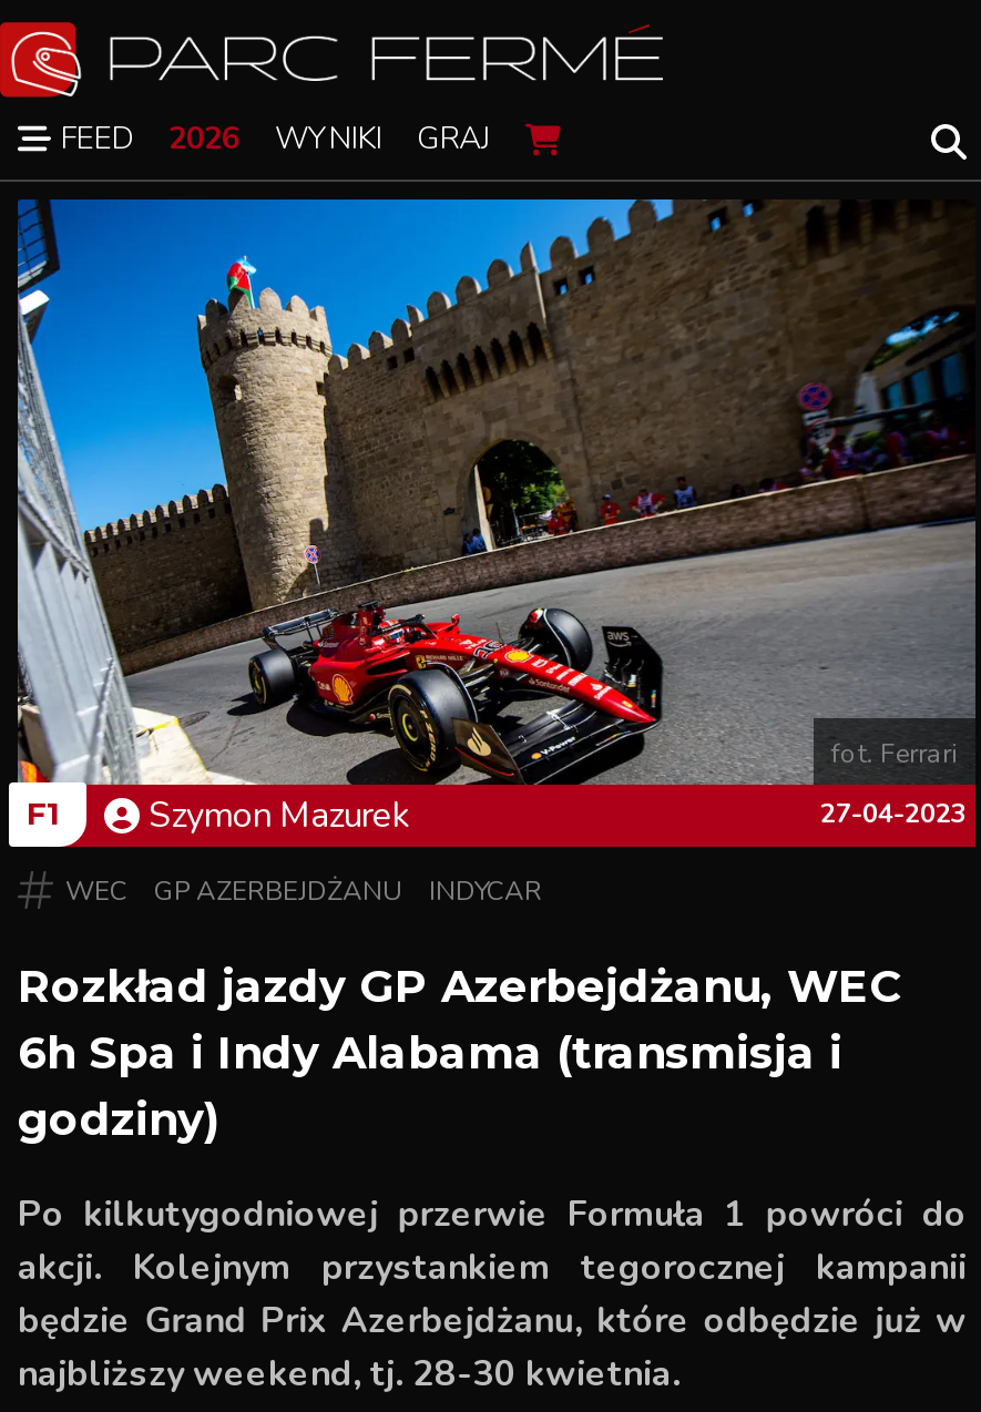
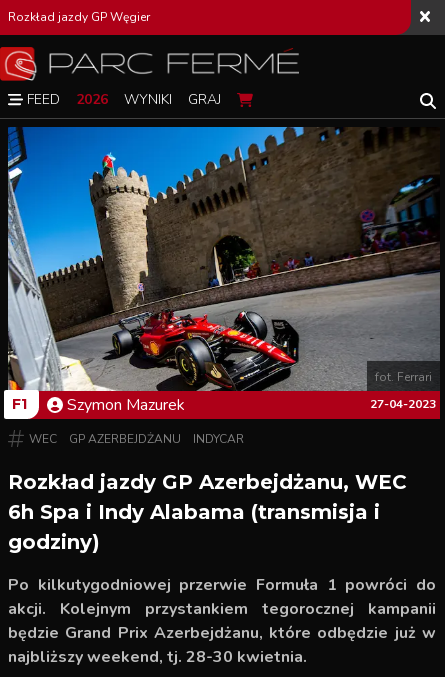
+ Rozkład jazdy GP Węgier
